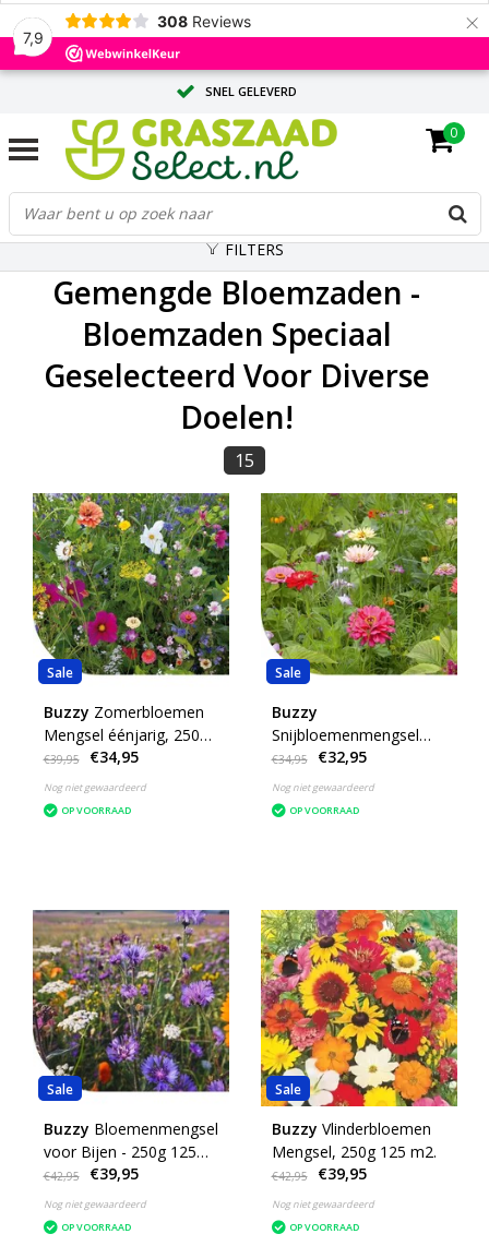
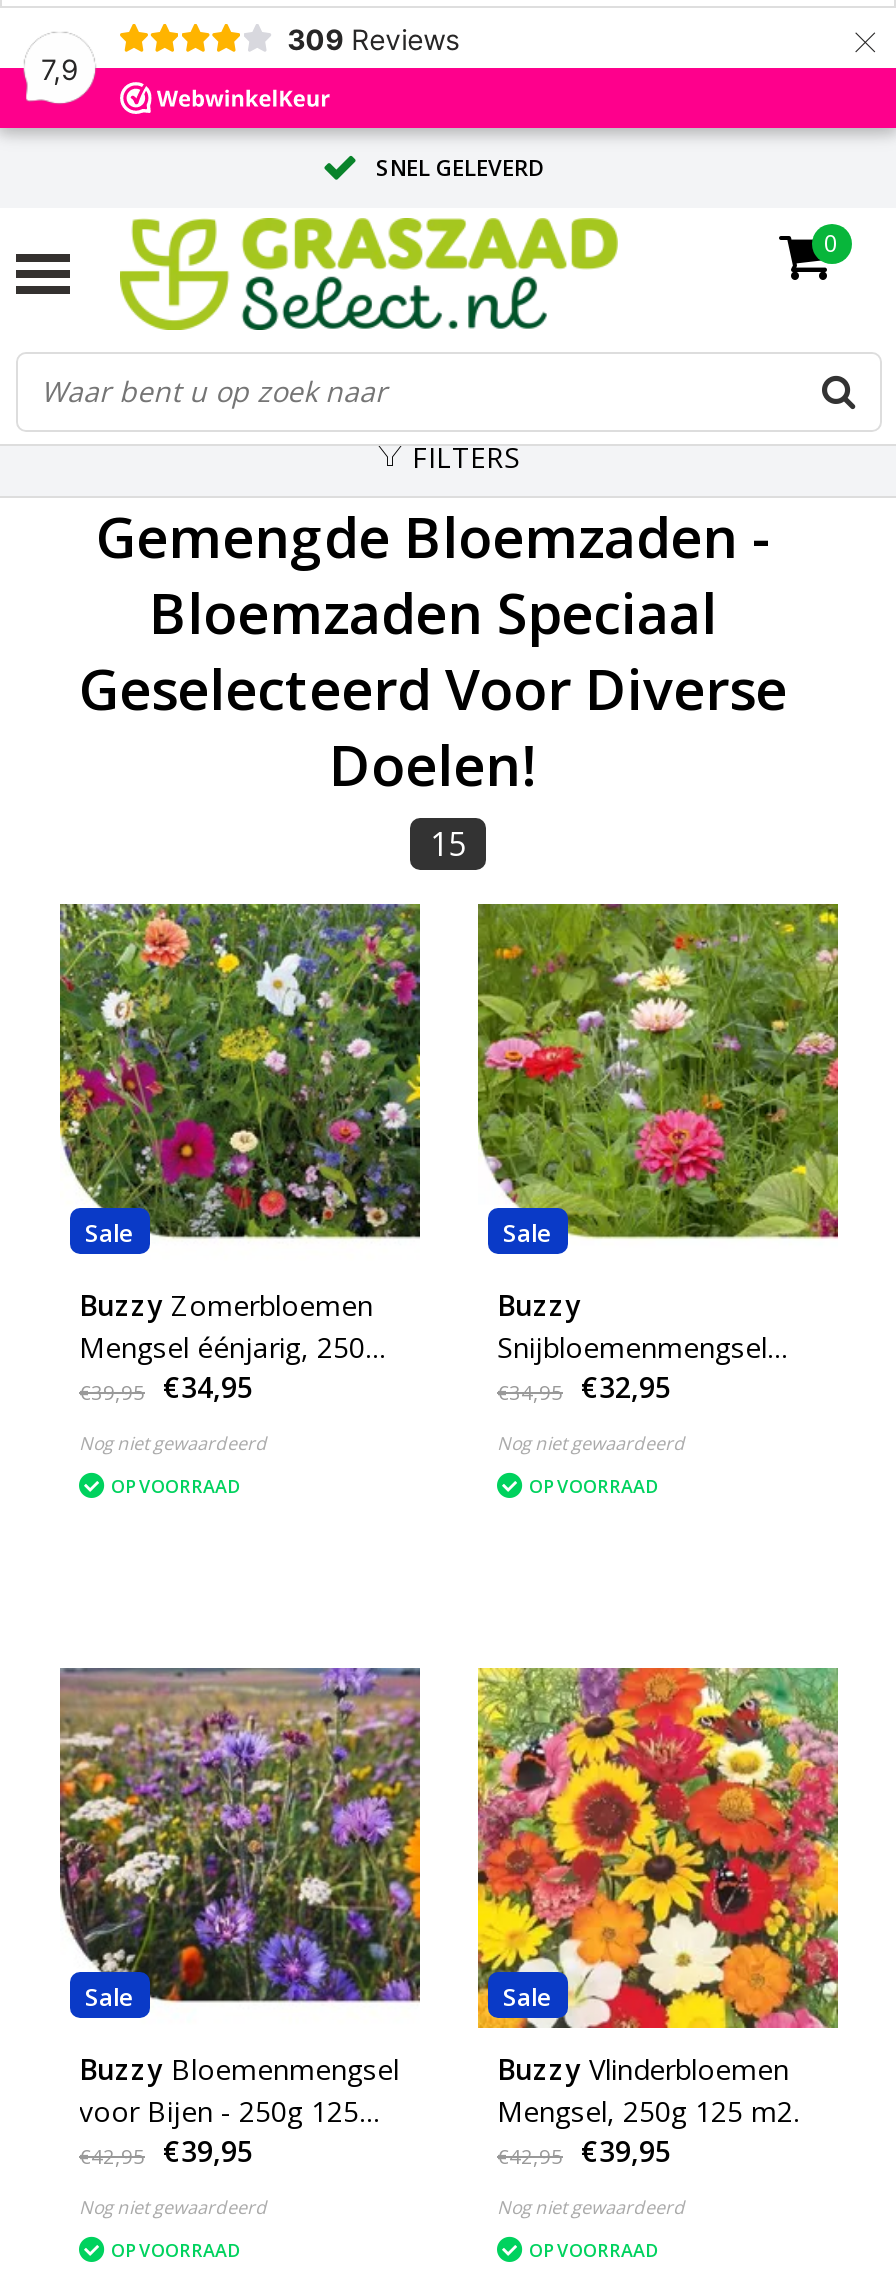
- 308 Reviews
+ 309 Reviews
